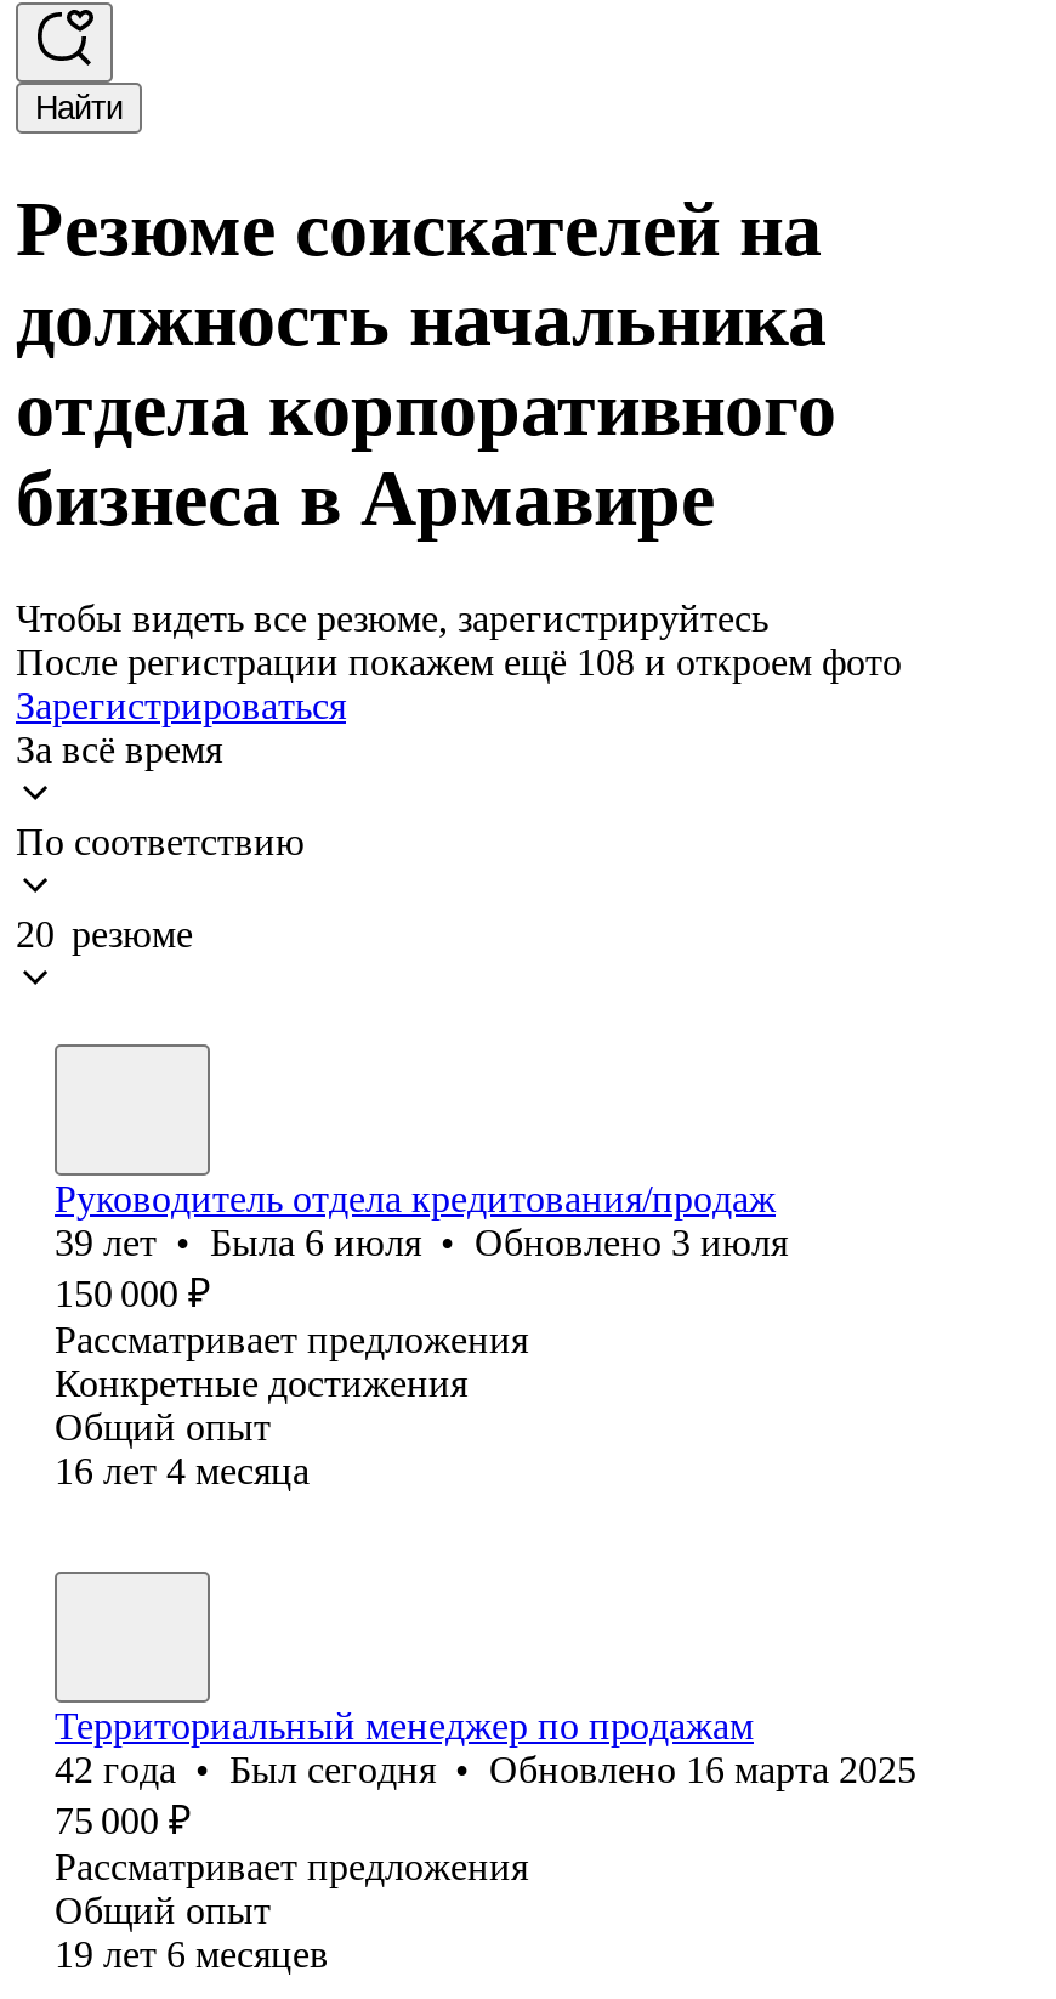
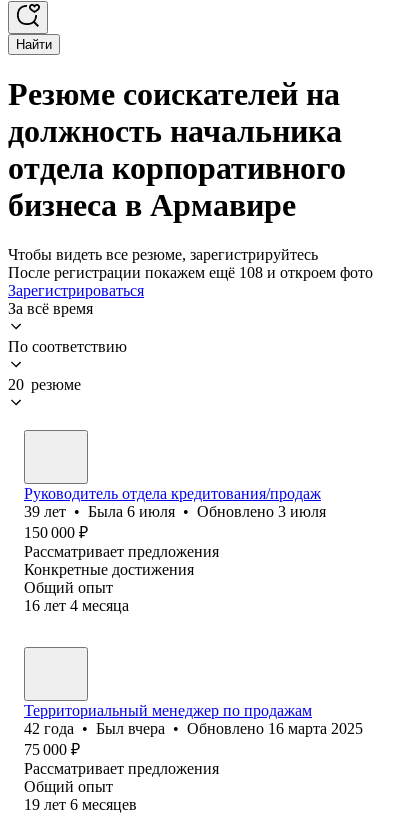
- 42 года • Был сегодня • Обновлено 16 марта 2025
+ 42 года • Был вчера • Обновлено 16 марта 2025
